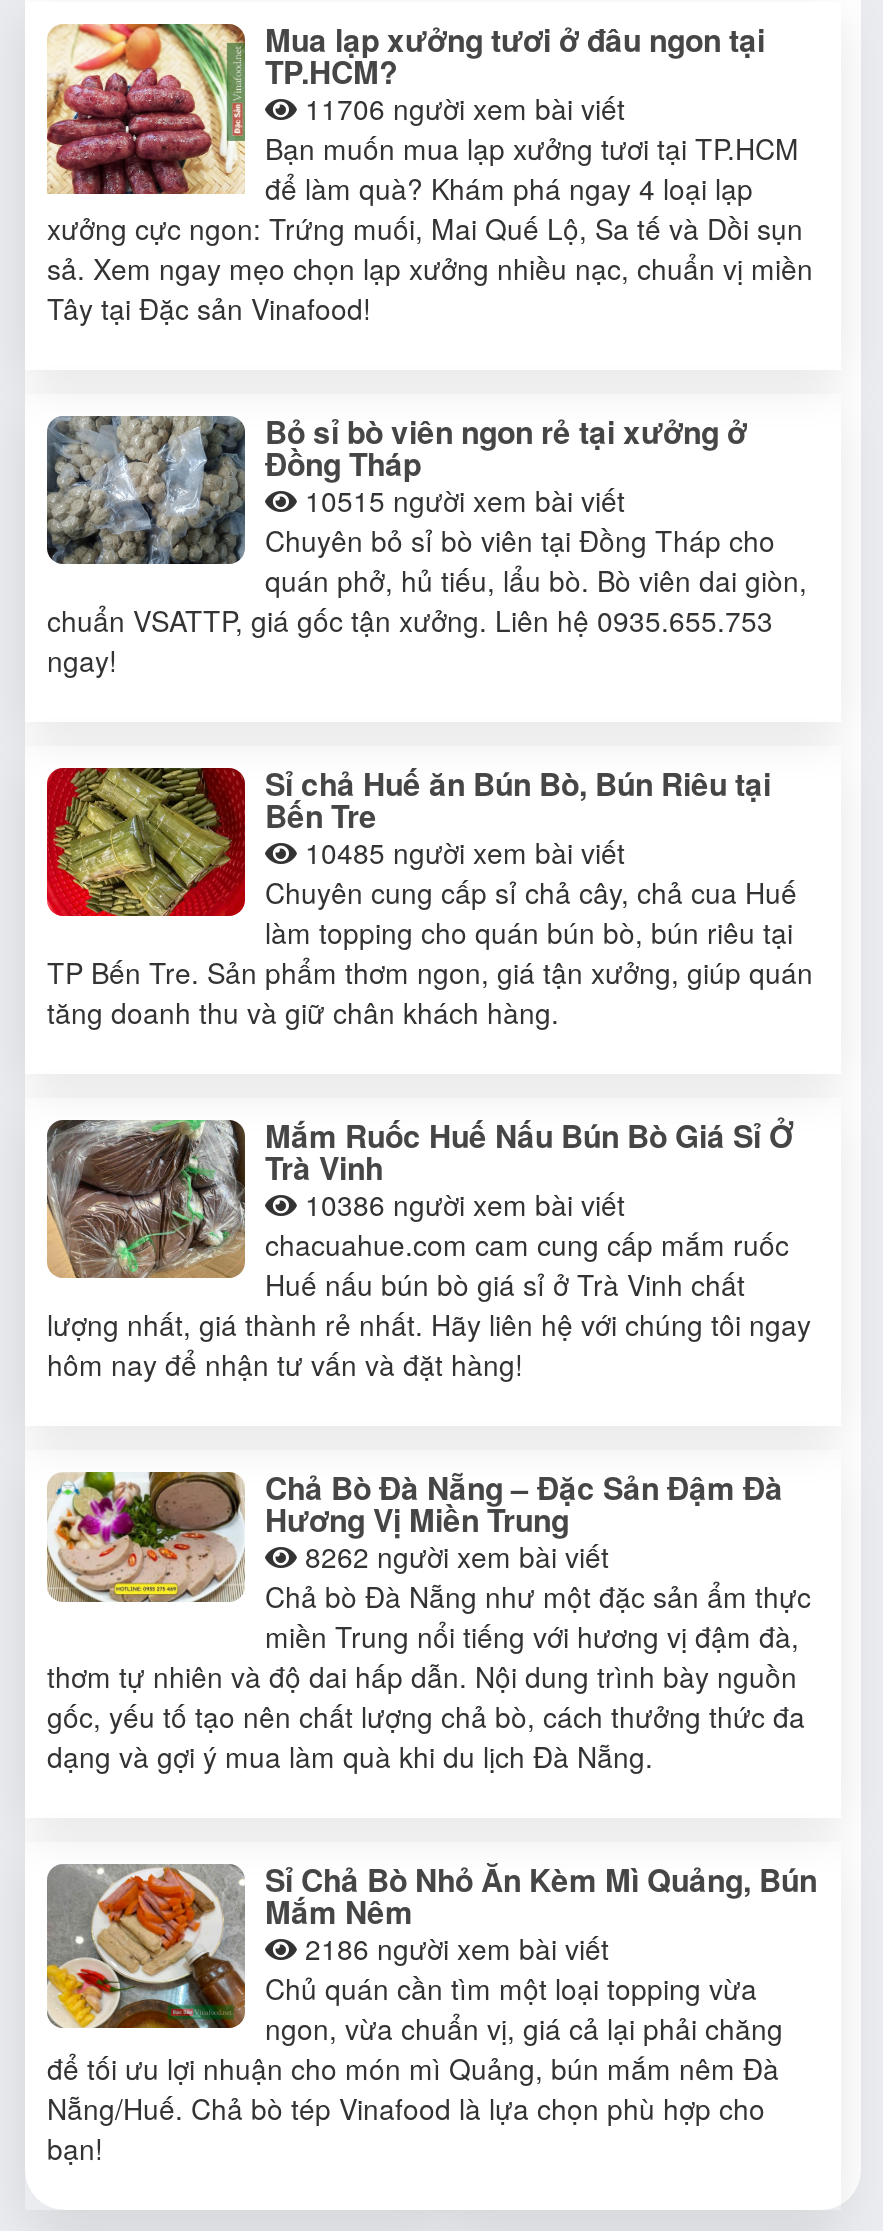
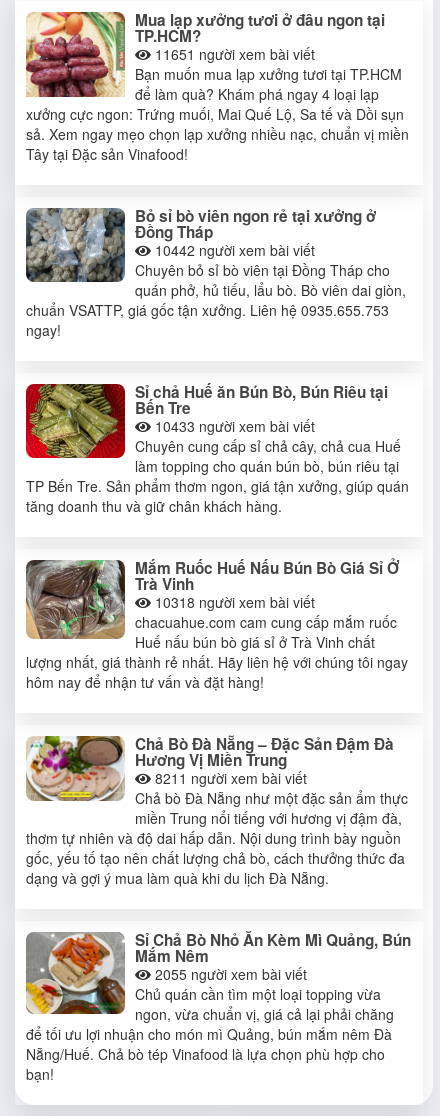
- 11706 người xem bài viết
+ 11651 người xem bài viết

- 10515 người xem bài viết
+ 10442 người xem bài viết

- 10485 người xem bài viết
+ 10433 người xem bài viết

- 10386 người xem bài viết
+ 10318 người xem bài viết

- 8262 người xem bài viết
+ 8211 người xem bài viết

- 2186 người xem bài viết
+ 2055 người xem bài viết
